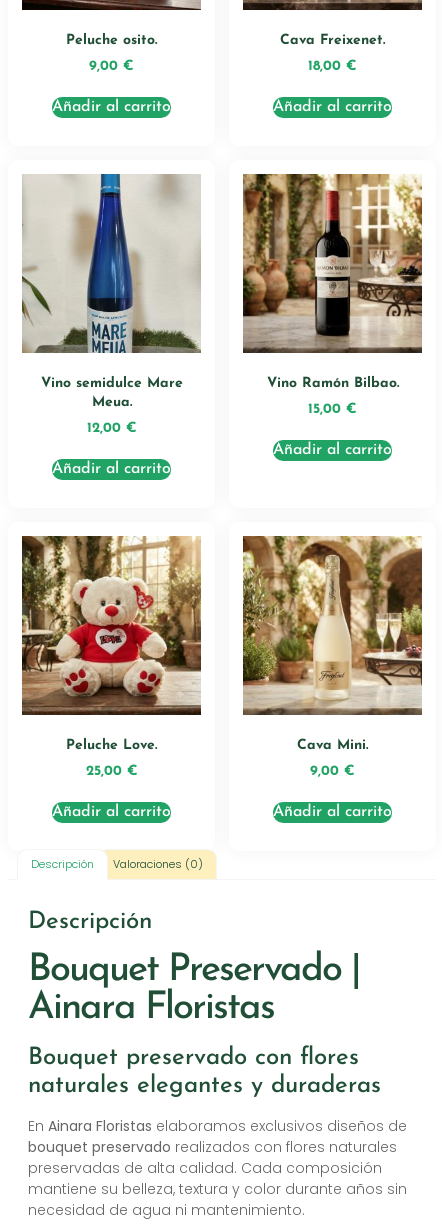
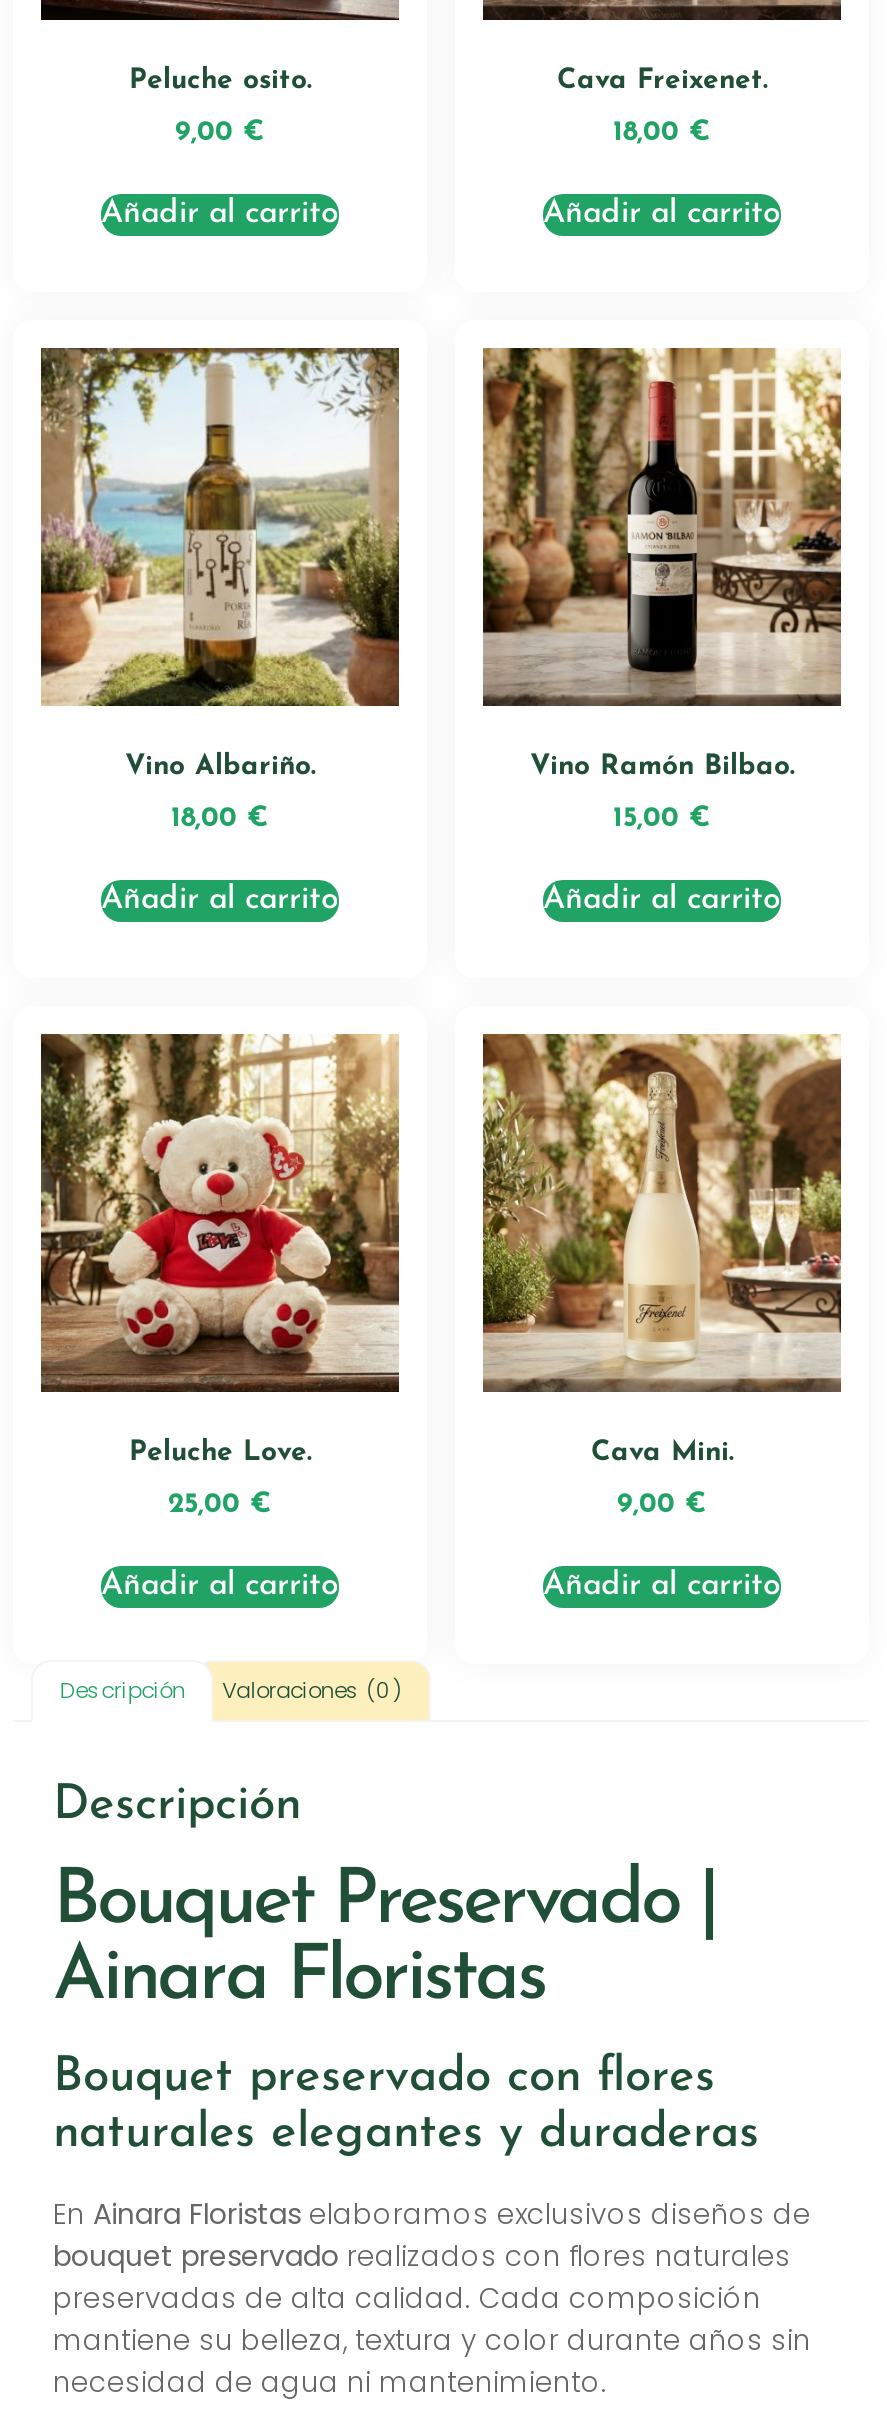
- [image]
- Vino semidulce Mare
- Meua.
+ [image]
+ Vino Albariño.

- 12,00 €
+ 18,00 €
